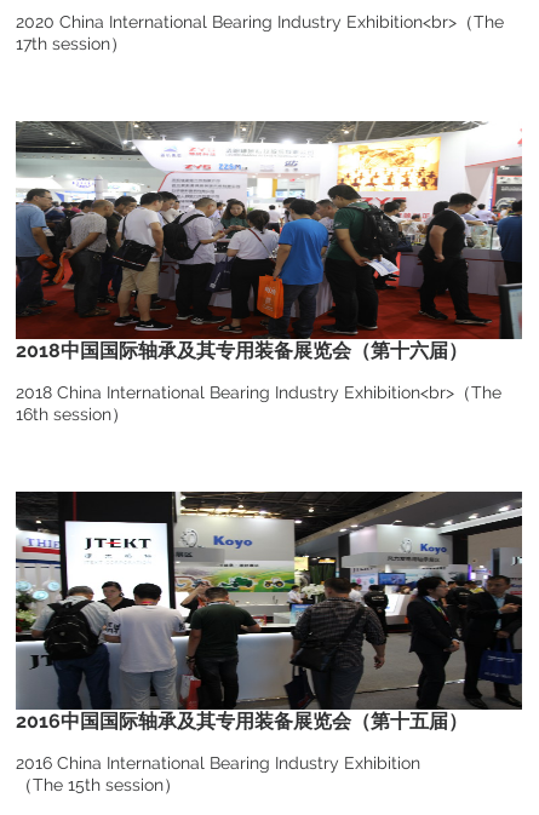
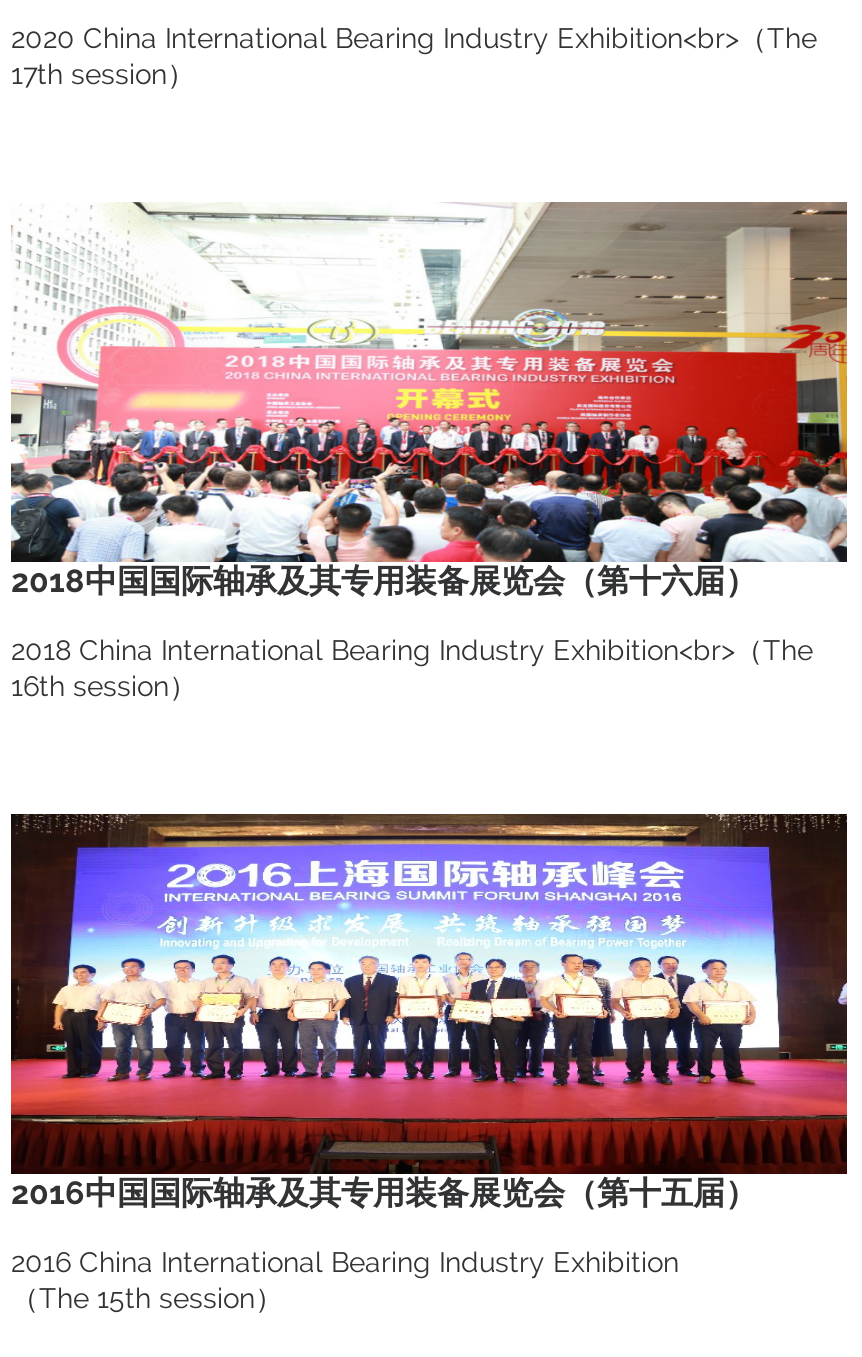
- [image]
+ [image]

- [image]
+ [image]
